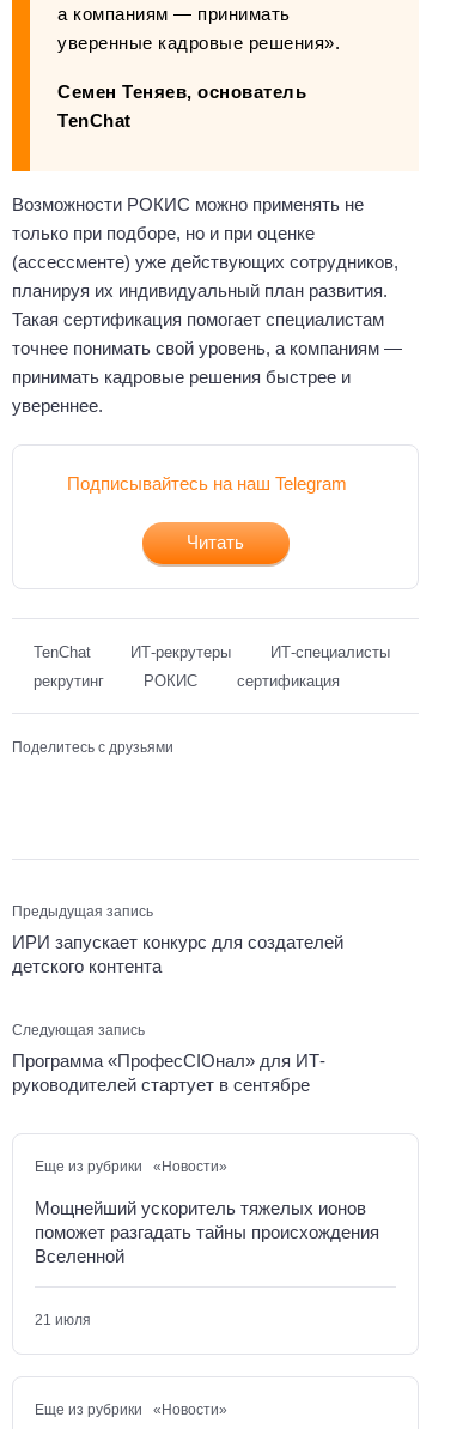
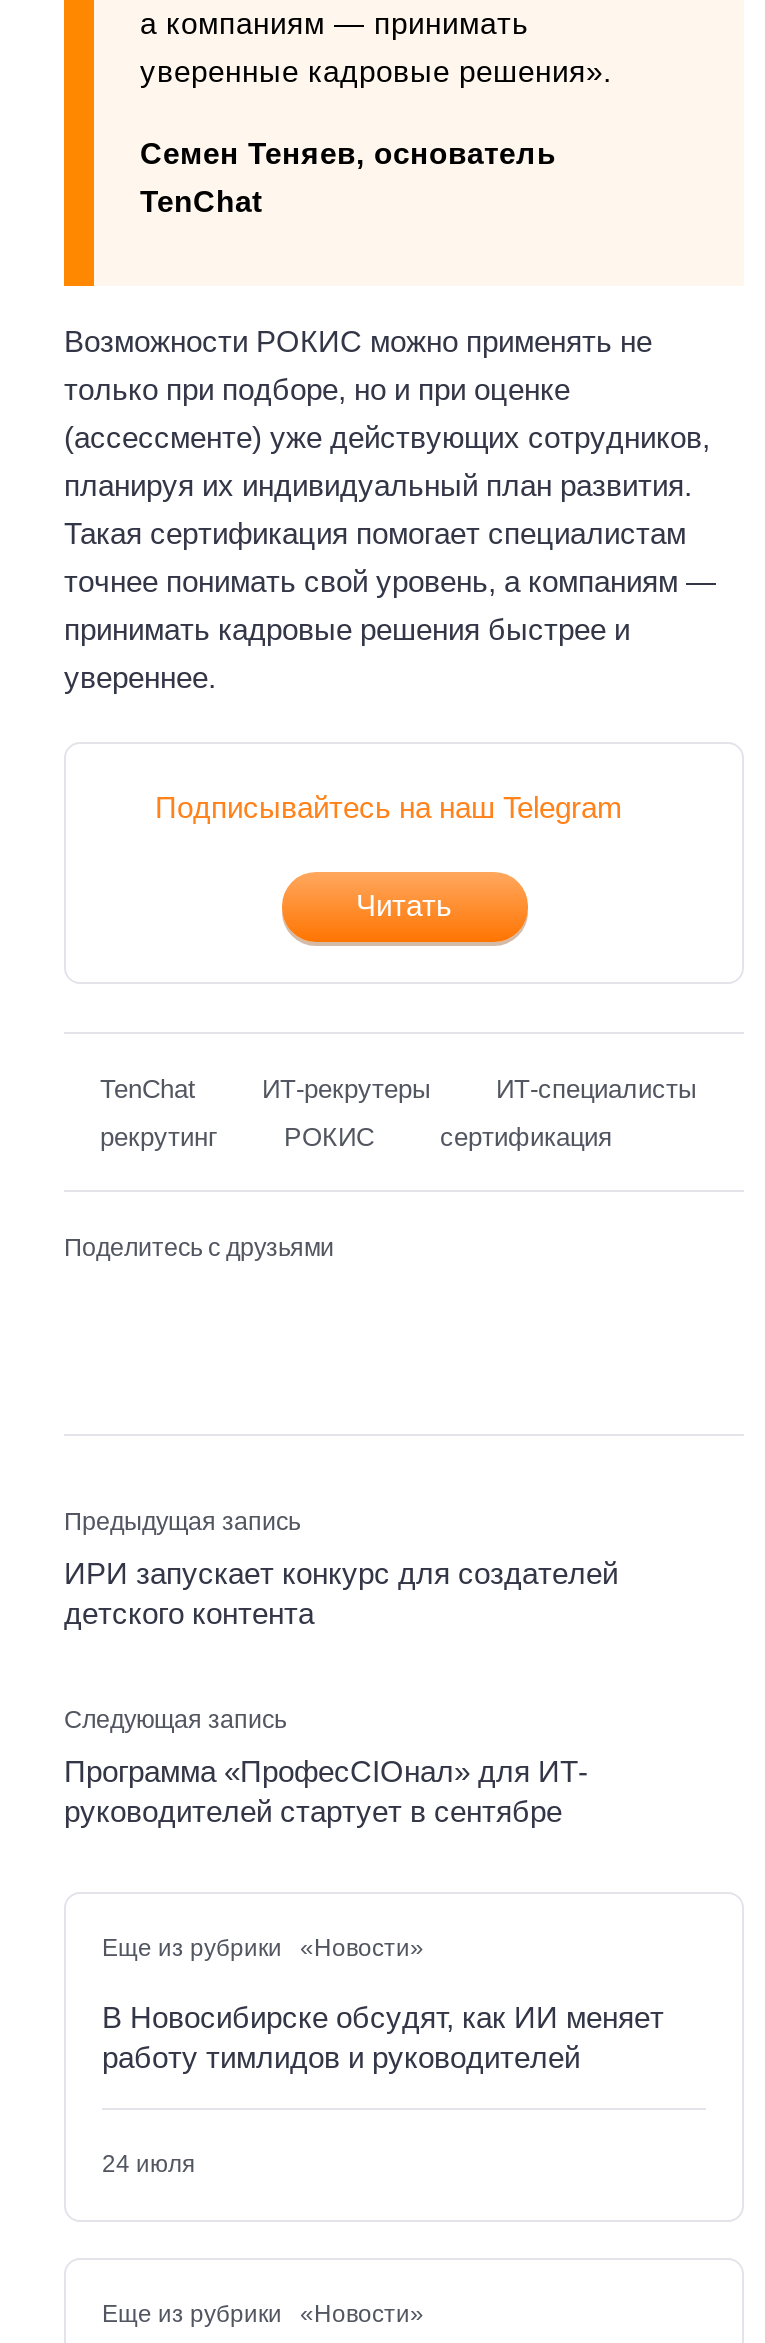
- Мощнейший ускоритель тяжелых ионов
- поможет разгадать тайны происхождения
- Вселенной
+ В Новосибирске обсудят, как ИИ меняет
+ работу тимлидов и руководителей

- 21 июля
+ 24 июля
